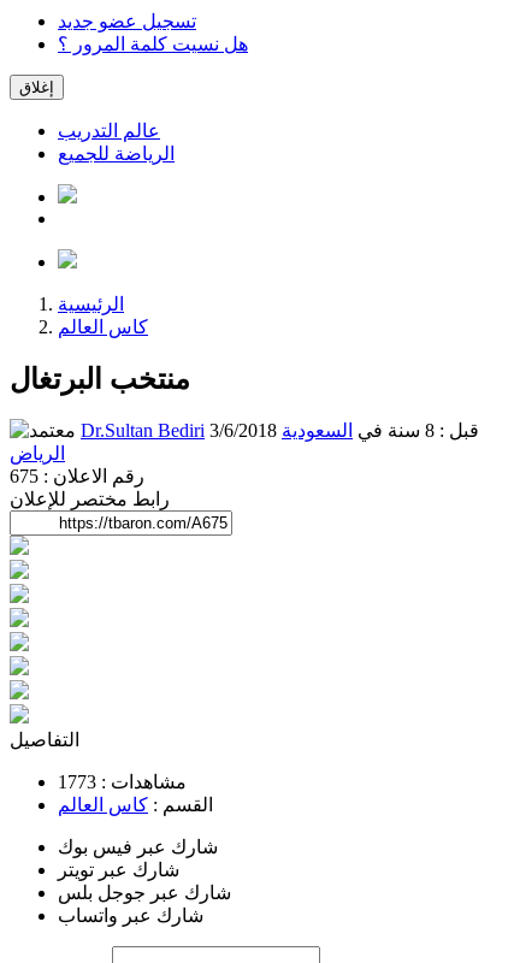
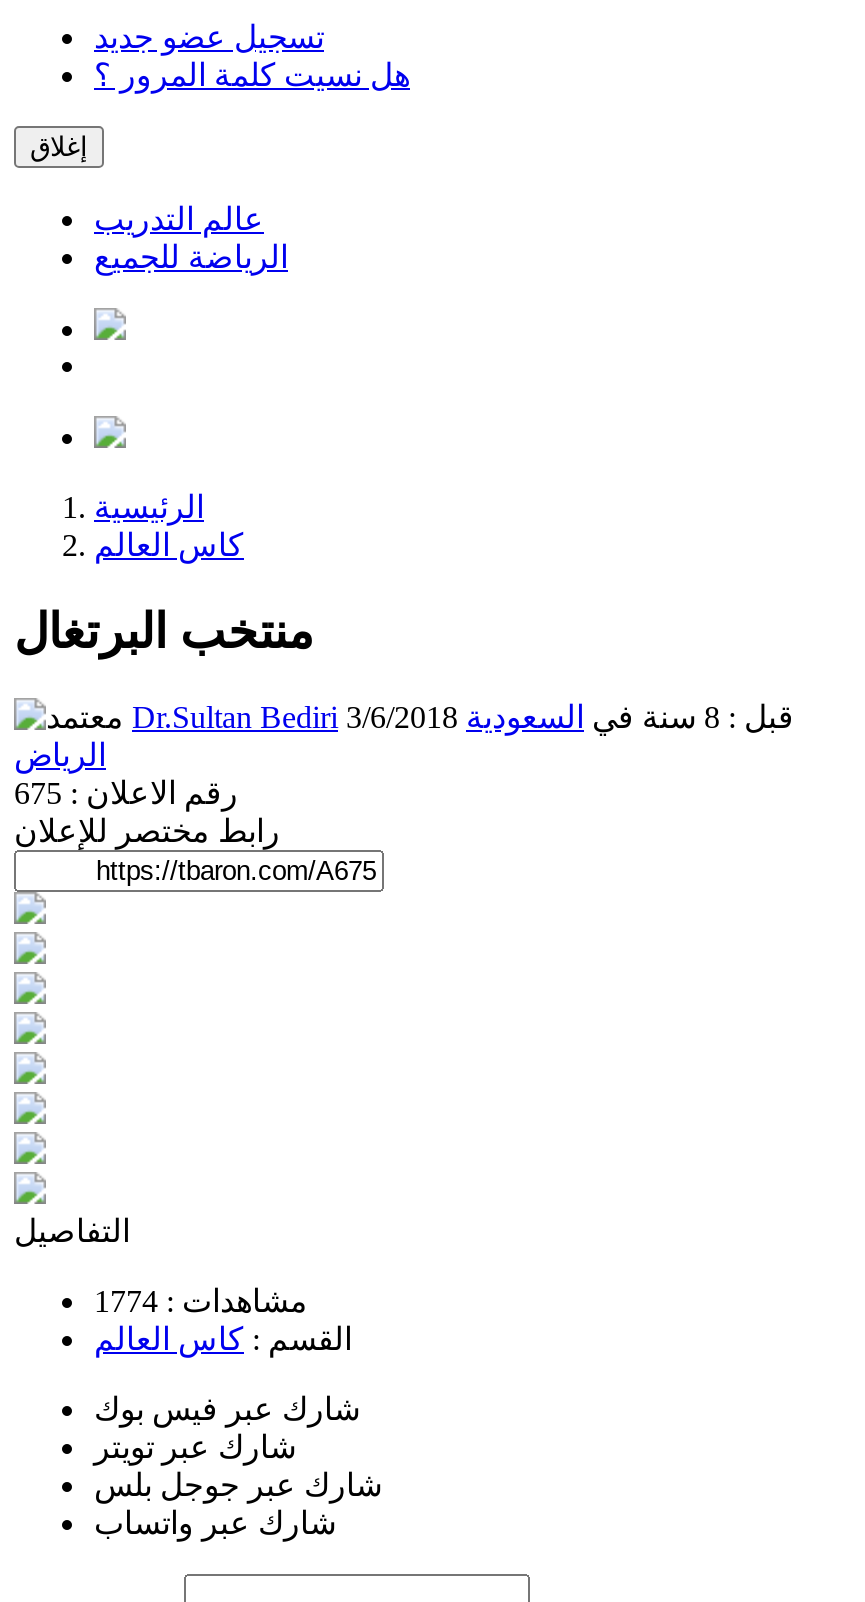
- مشاهدات : 1773
+ مشاهدات : 1774
